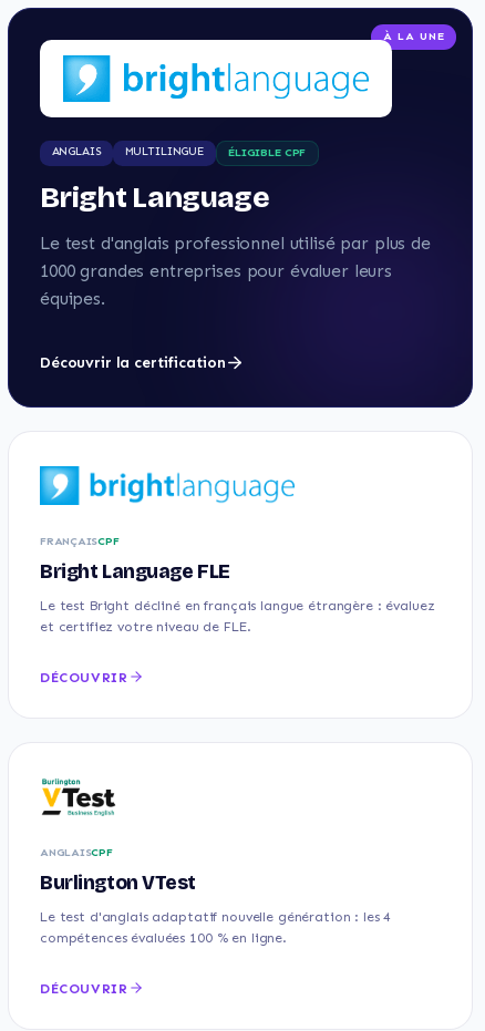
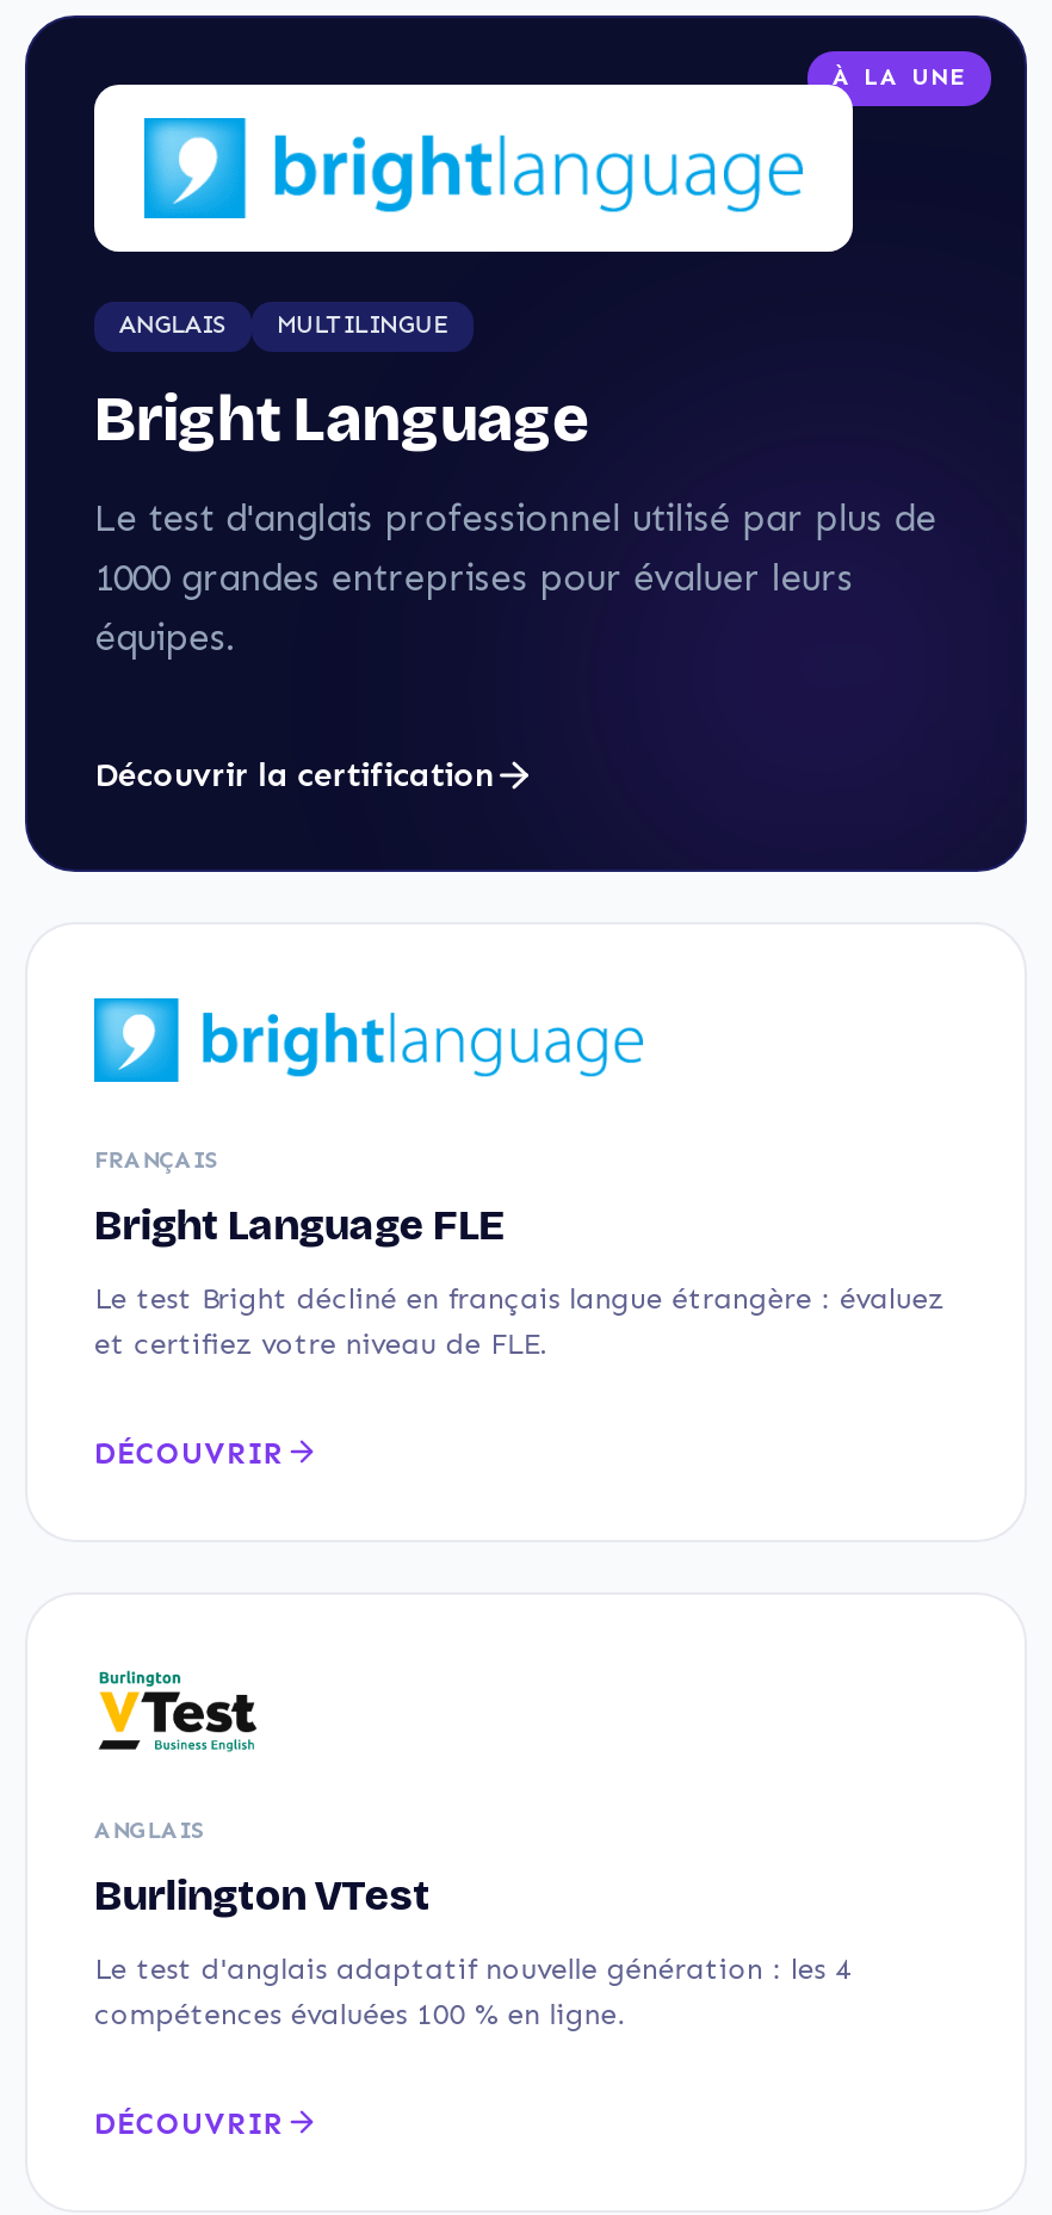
- ÉLIGIBLE CPF

- FRANÇAISCPF
+ FRANÇAIS

- ANGLAISCPF
+ ANGLAIS
